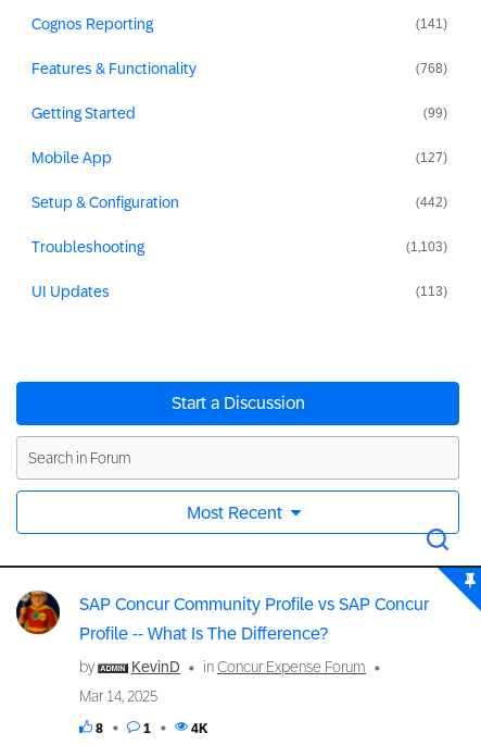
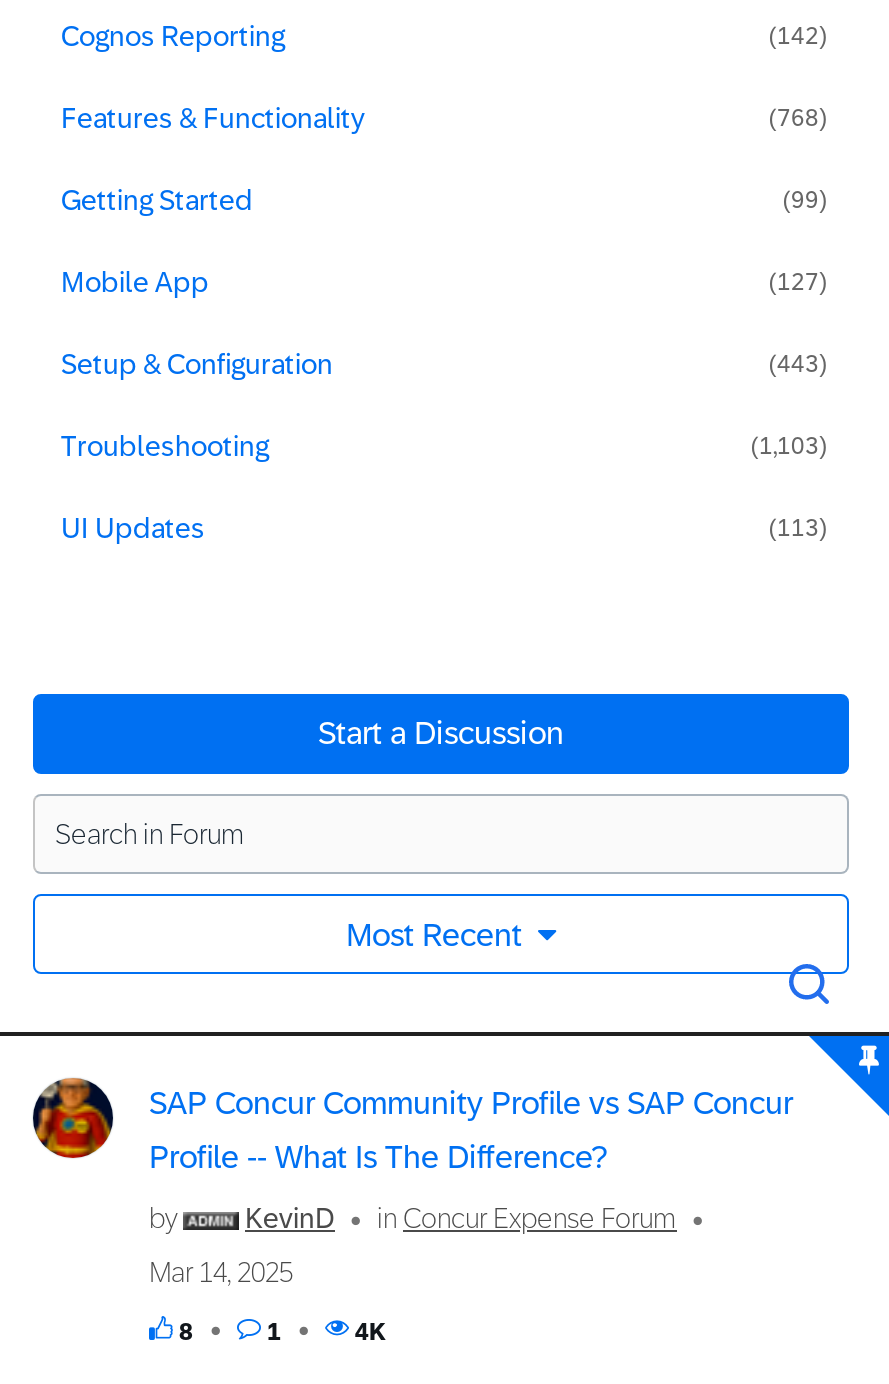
- (141)
+ (142)

- (442)
+ (443)
